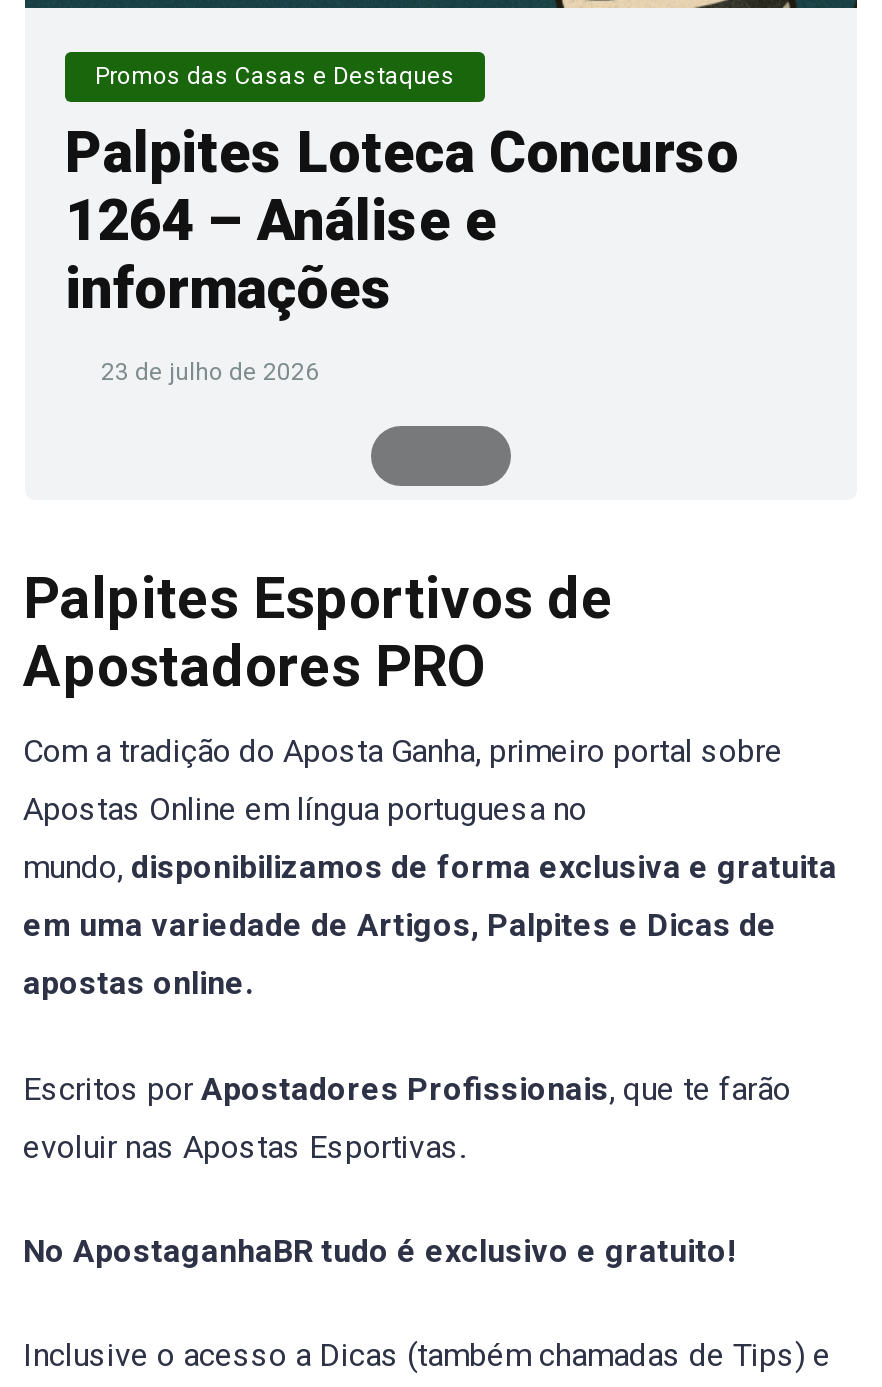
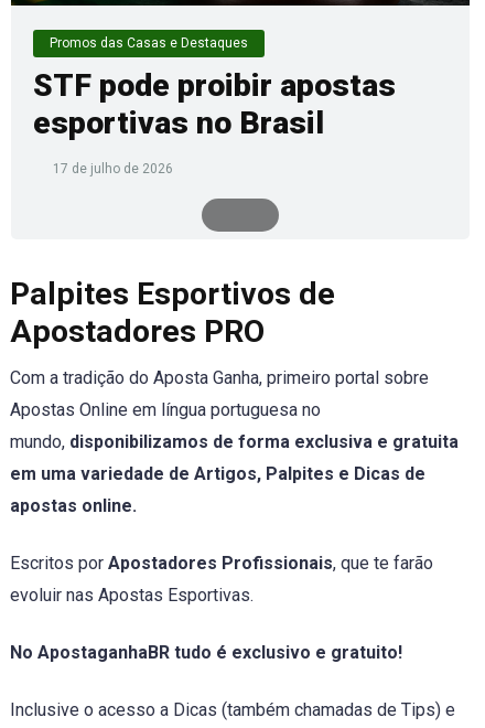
- Palpites Loteca Concurso
- 1264 – Análise e
- informações
+ STF pode proibir apostas
+ esportivas no Brasil

- 23 de julho de 2026
+ 17 de julho de 2026
